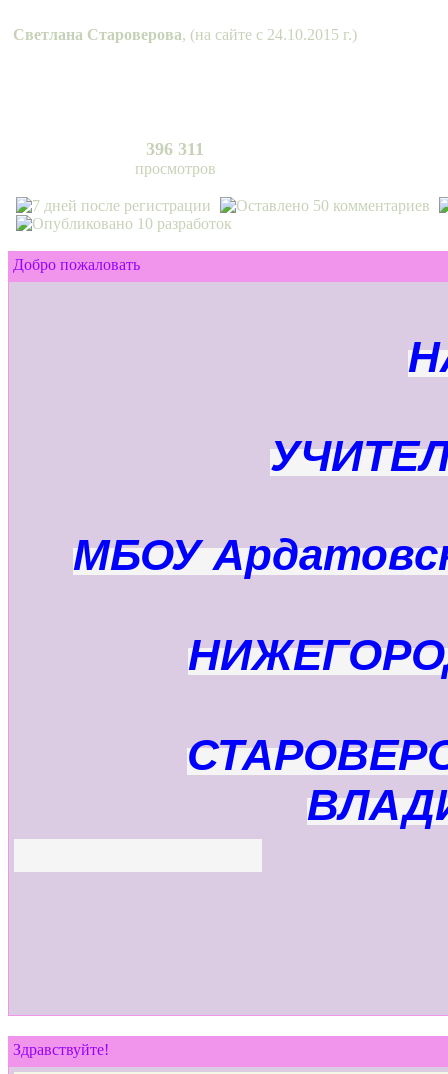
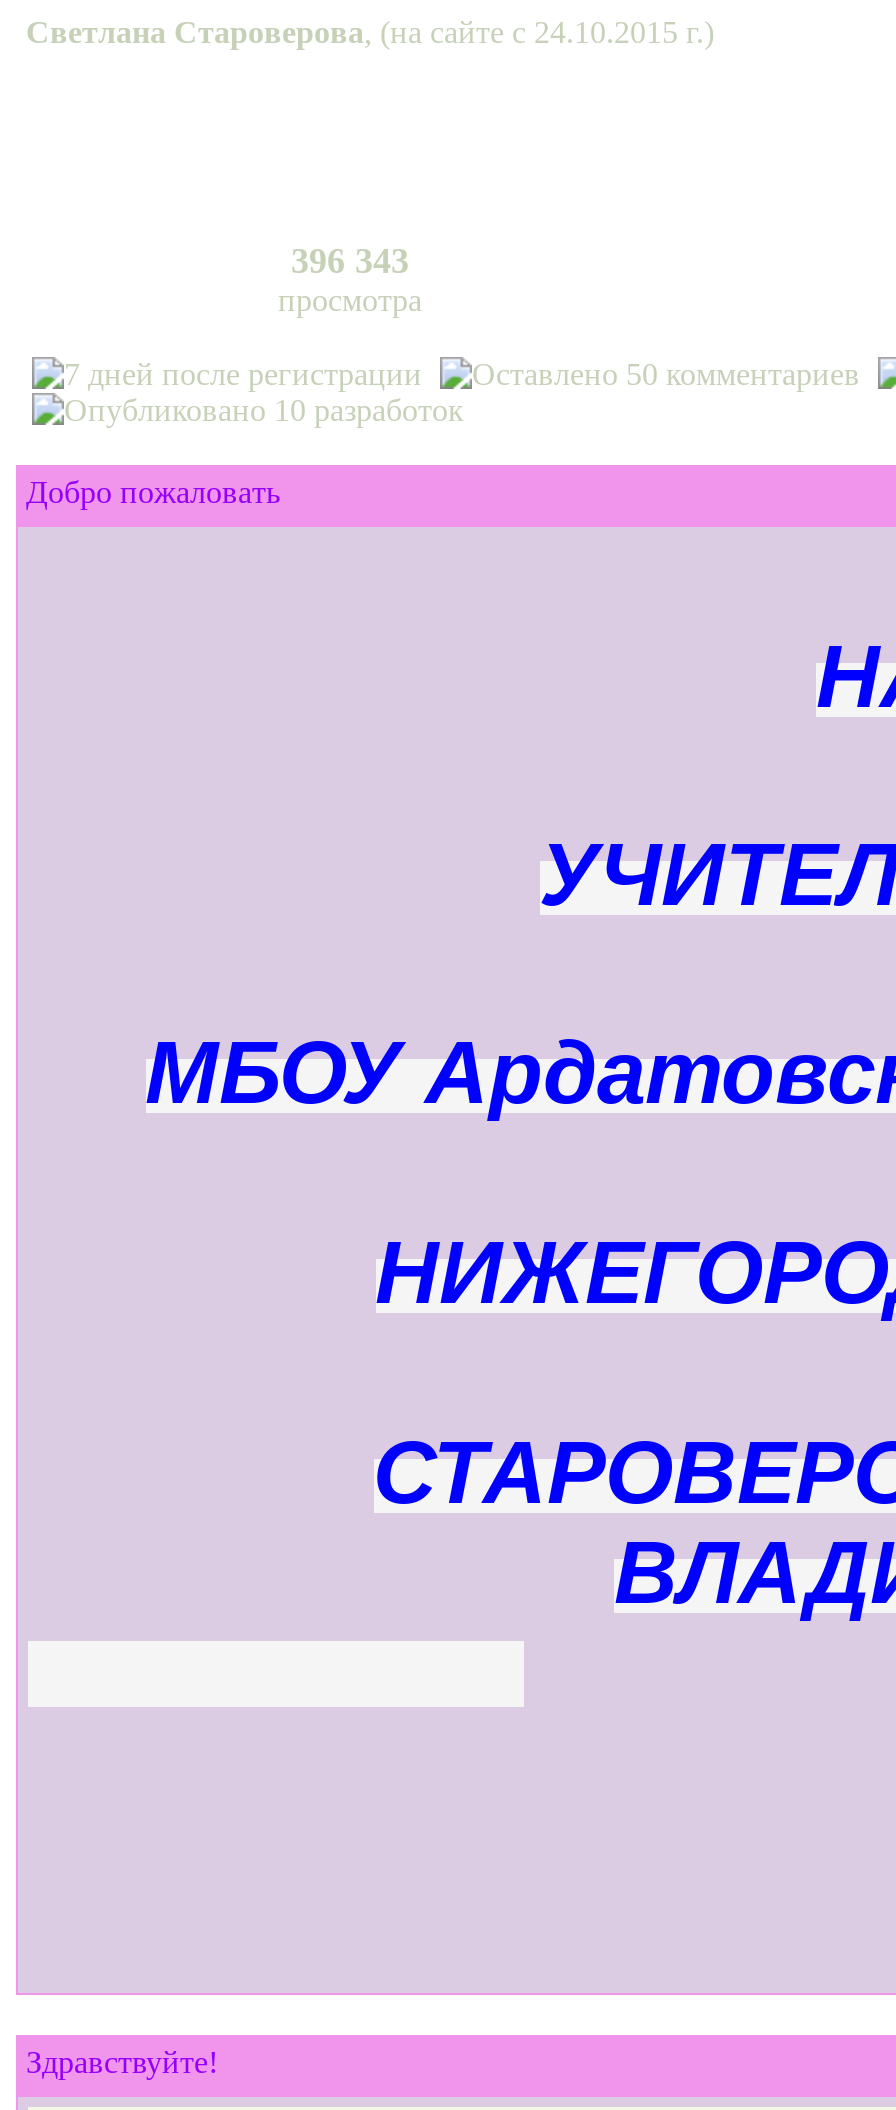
- 396 311
- просмотров
+ 396 343
+ просмотра
